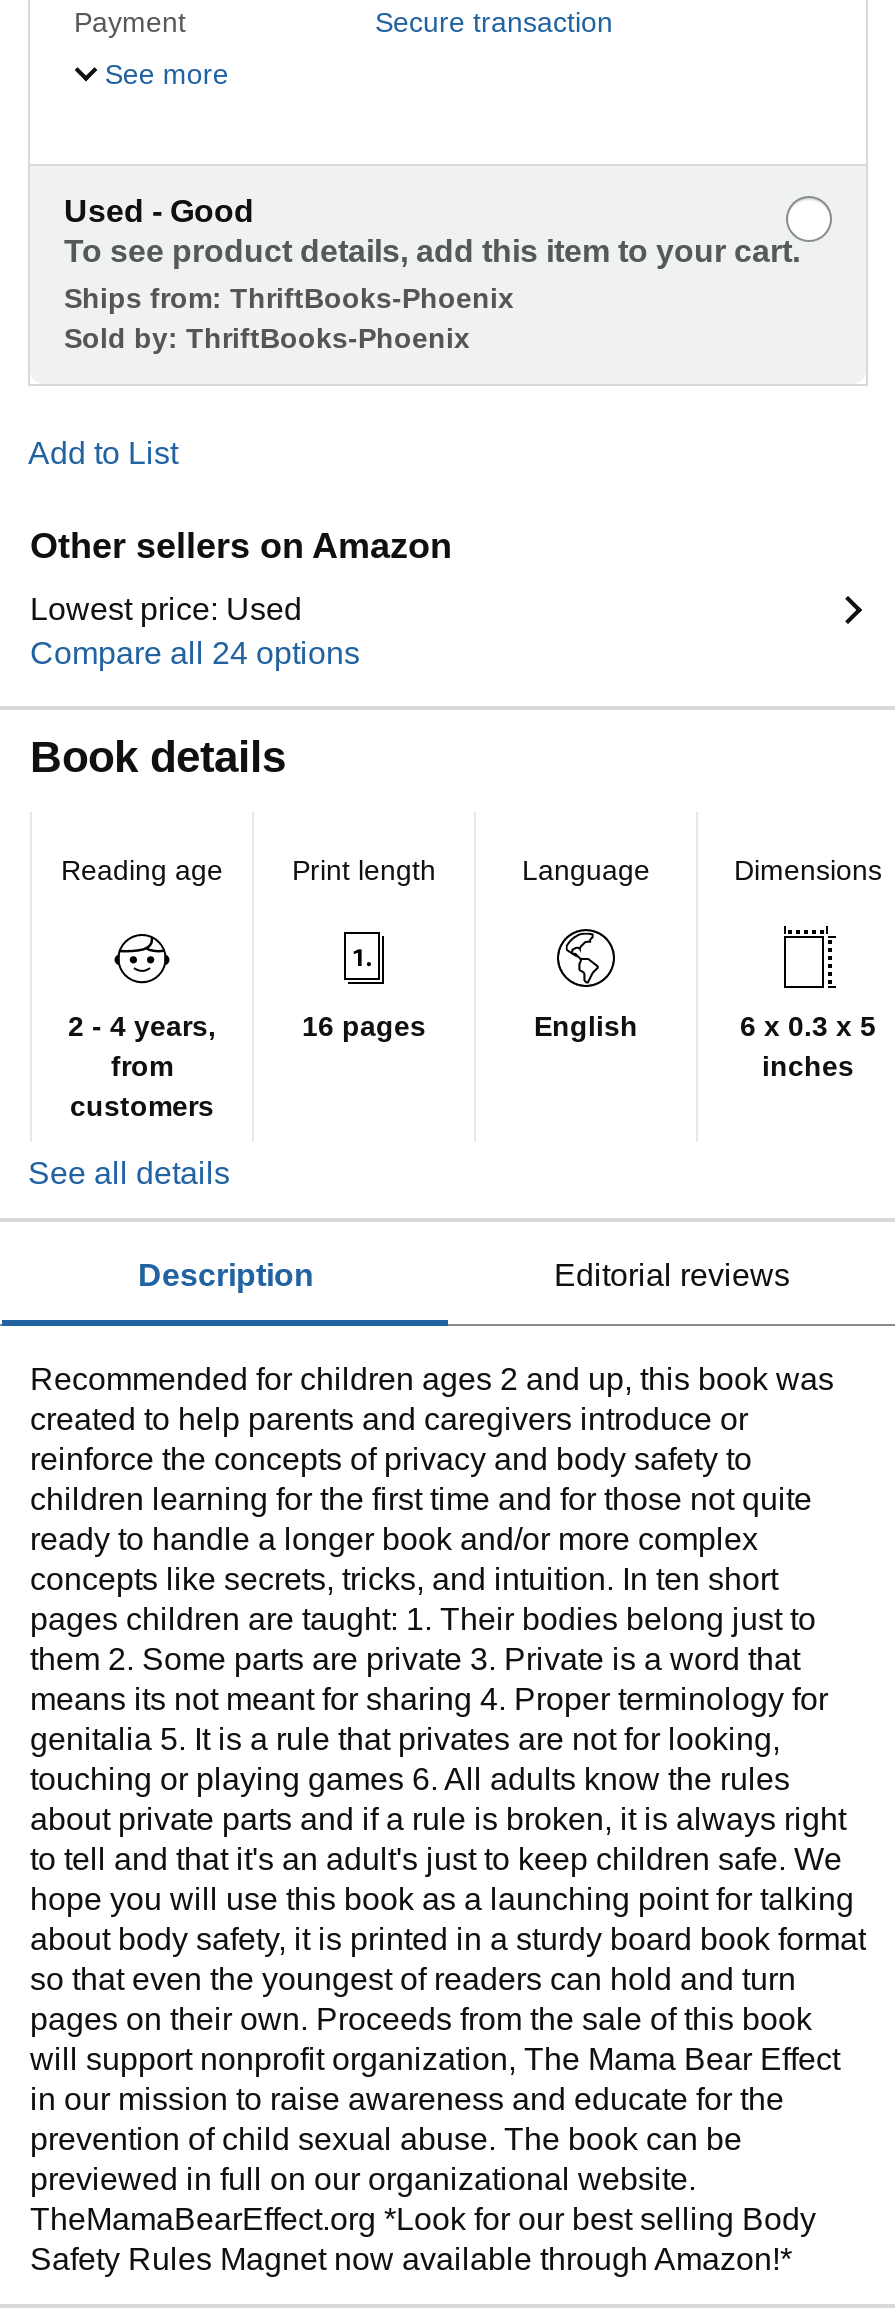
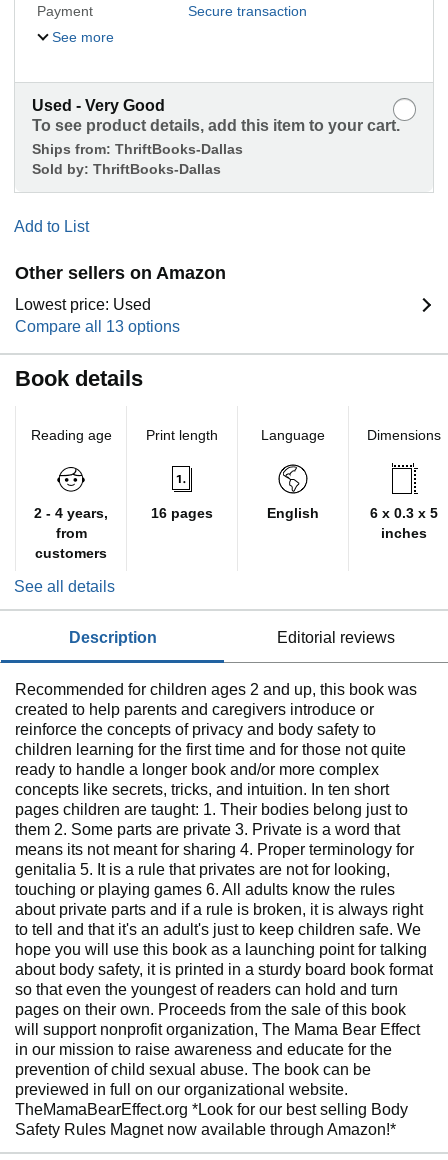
- Used - Good
+ Used - Very Good

- Ships from: ThriftBooks-Phoenix
+ Ships from: ThriftBooks-Dallas

- Sold by: ThriftBooks-Phoenix
+ Sold by: ThriftBooks-Dallas

- Compare all 24 options
+ Compare all 13 options
